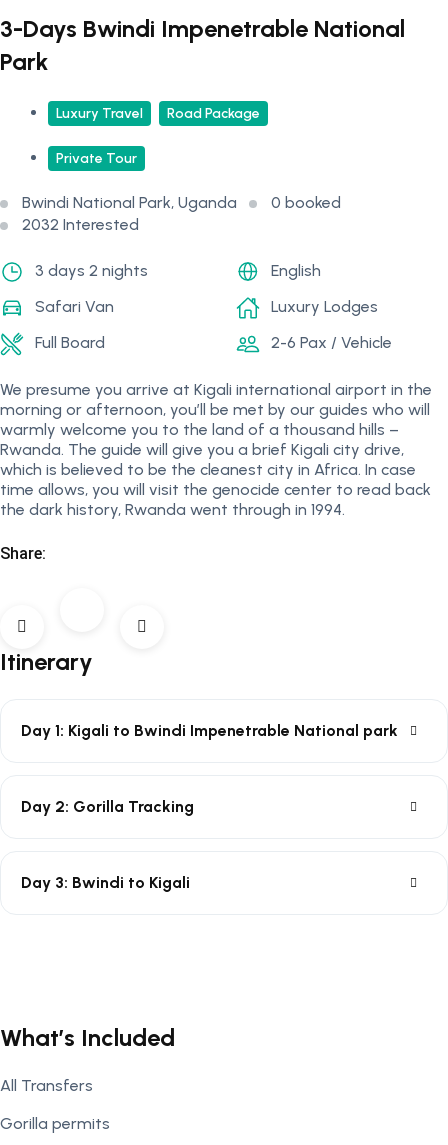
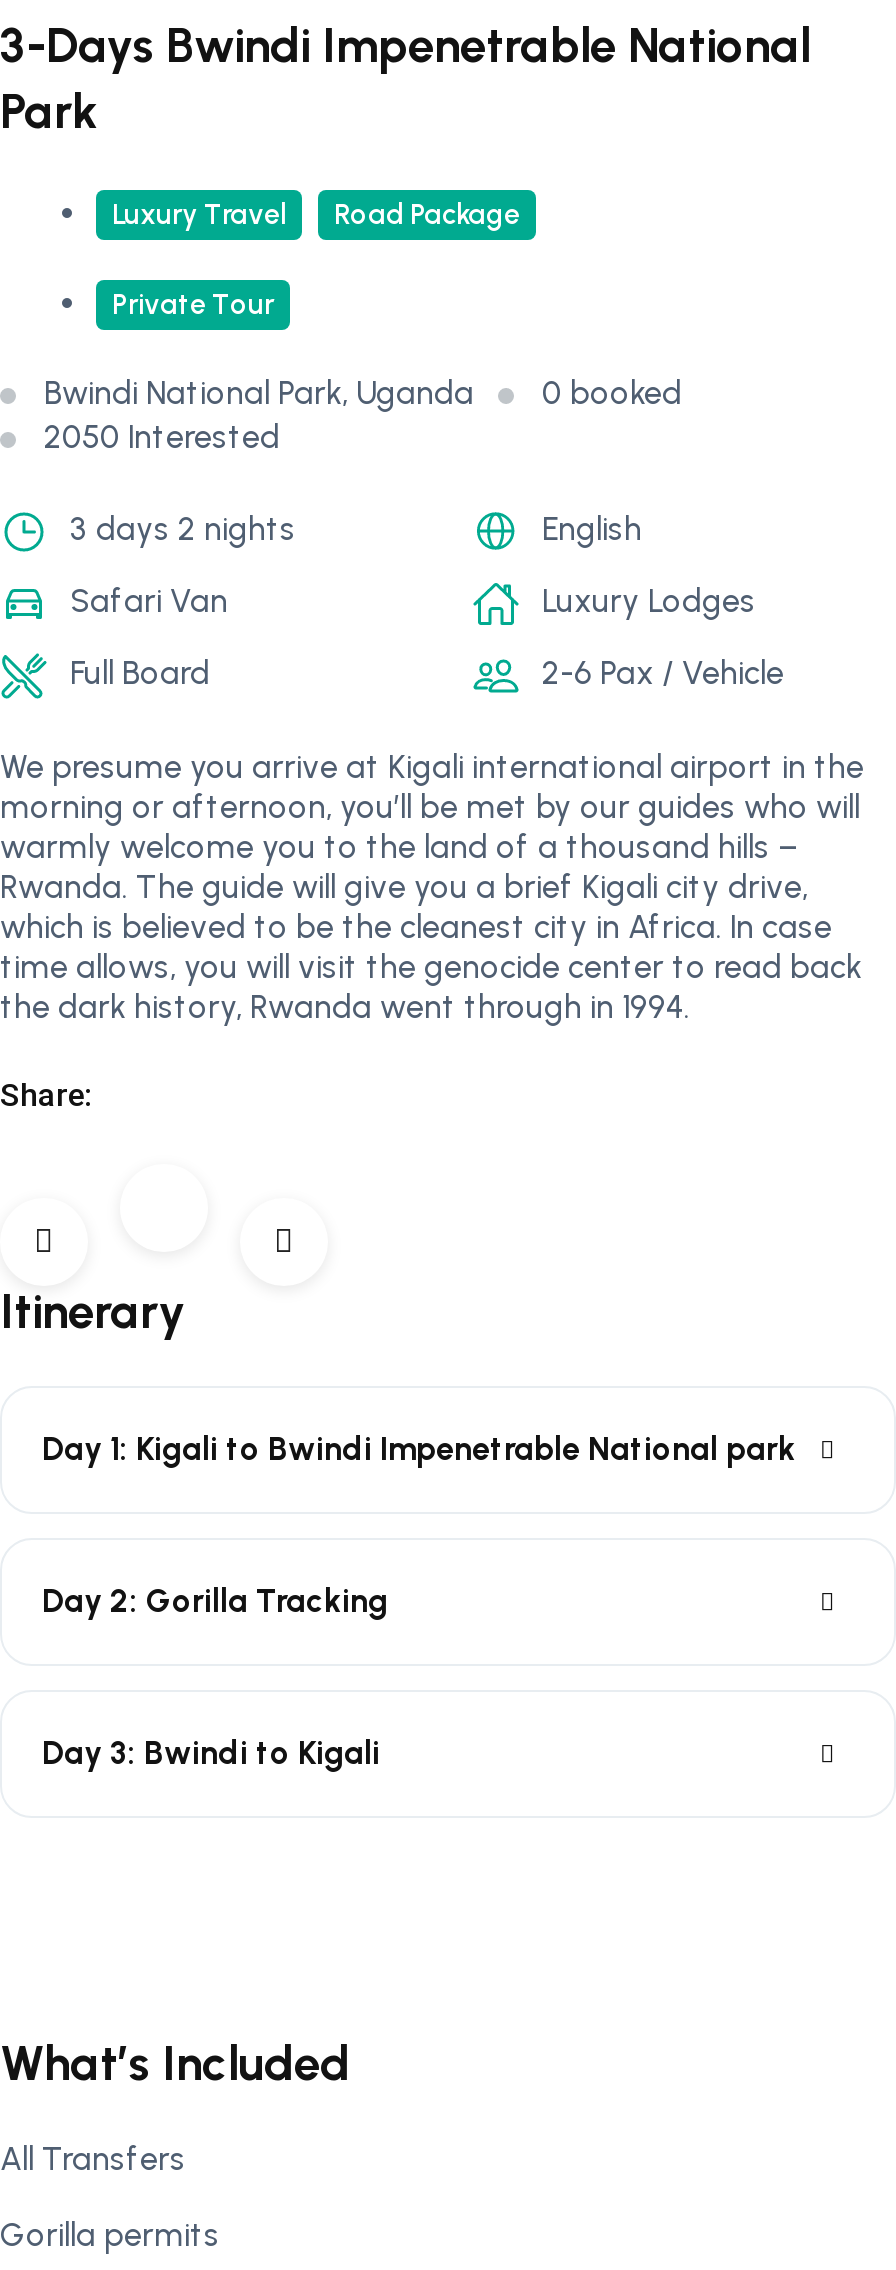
- 2032 Interested
+ 2050 Interested
